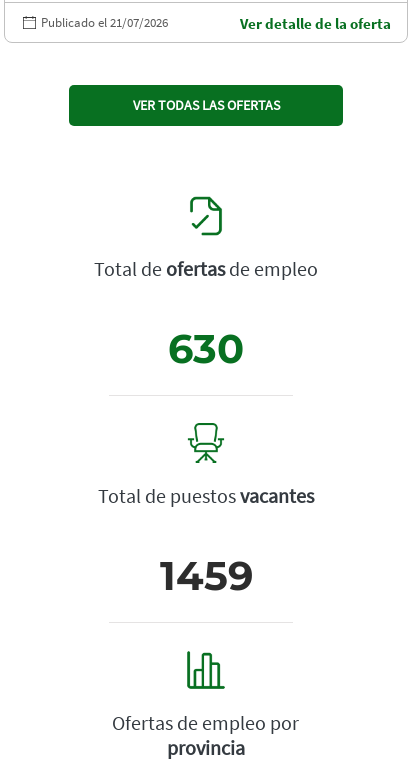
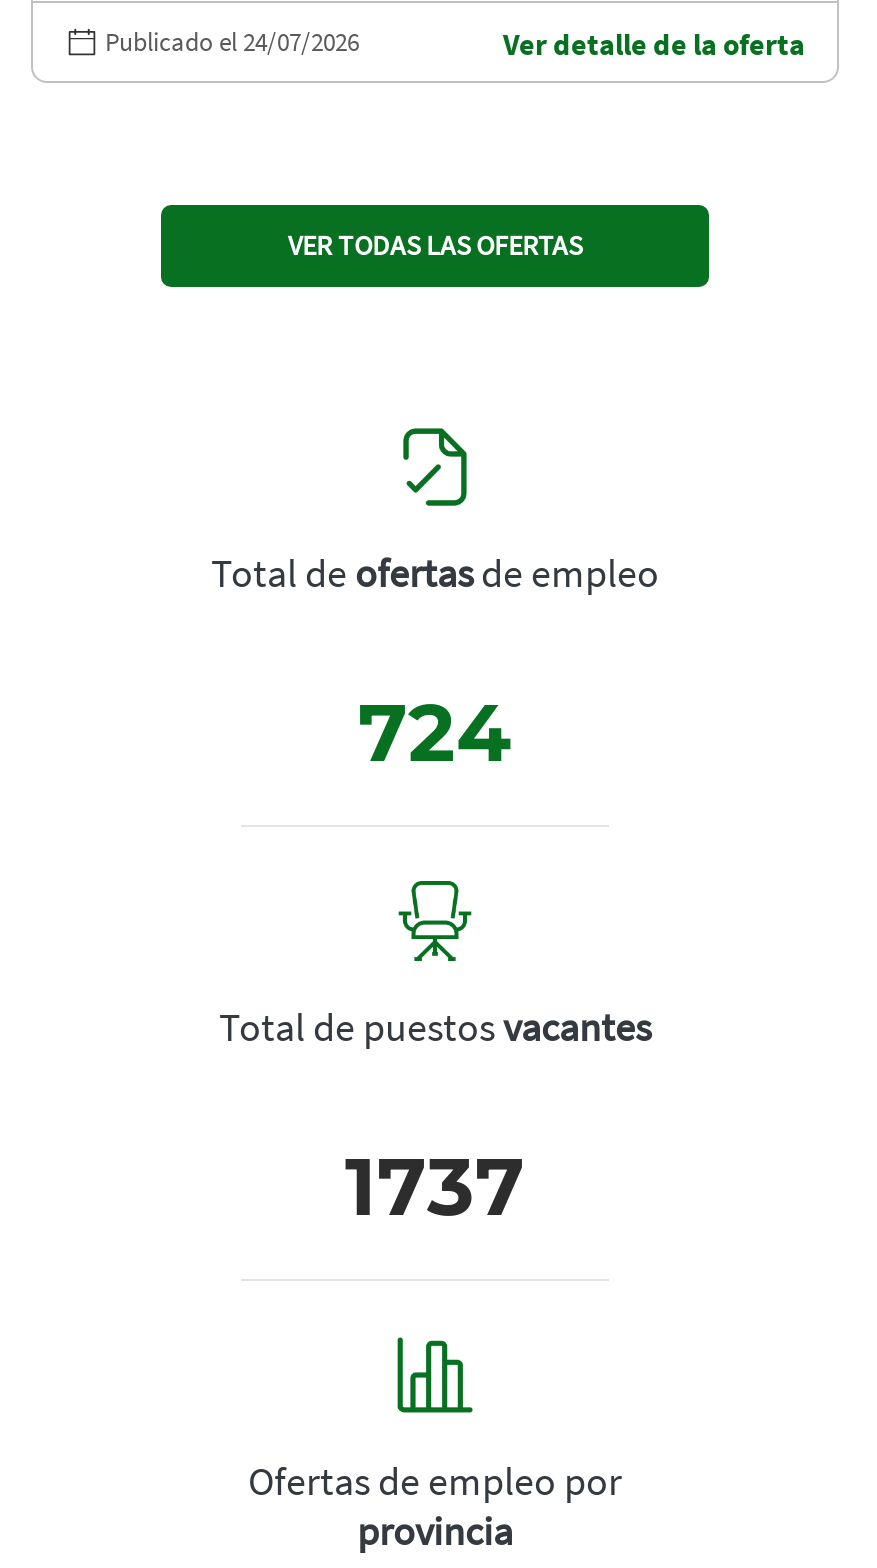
- Publicado el 21/07/2026
+ Publicado el 24/07/2026

- 630
+ 724

- 1459
+ 1737
